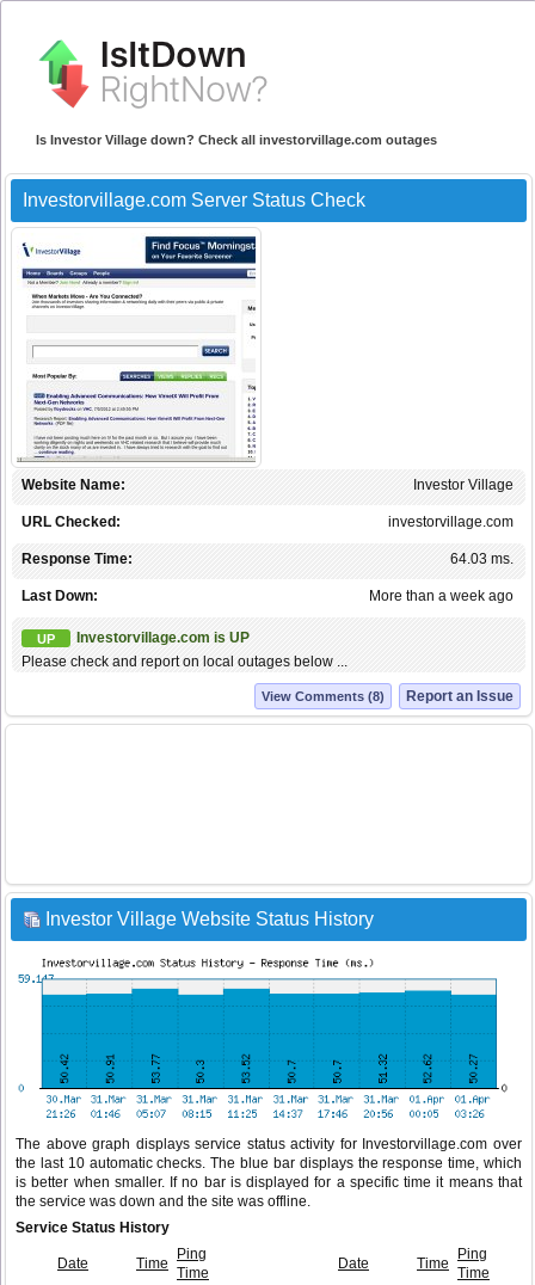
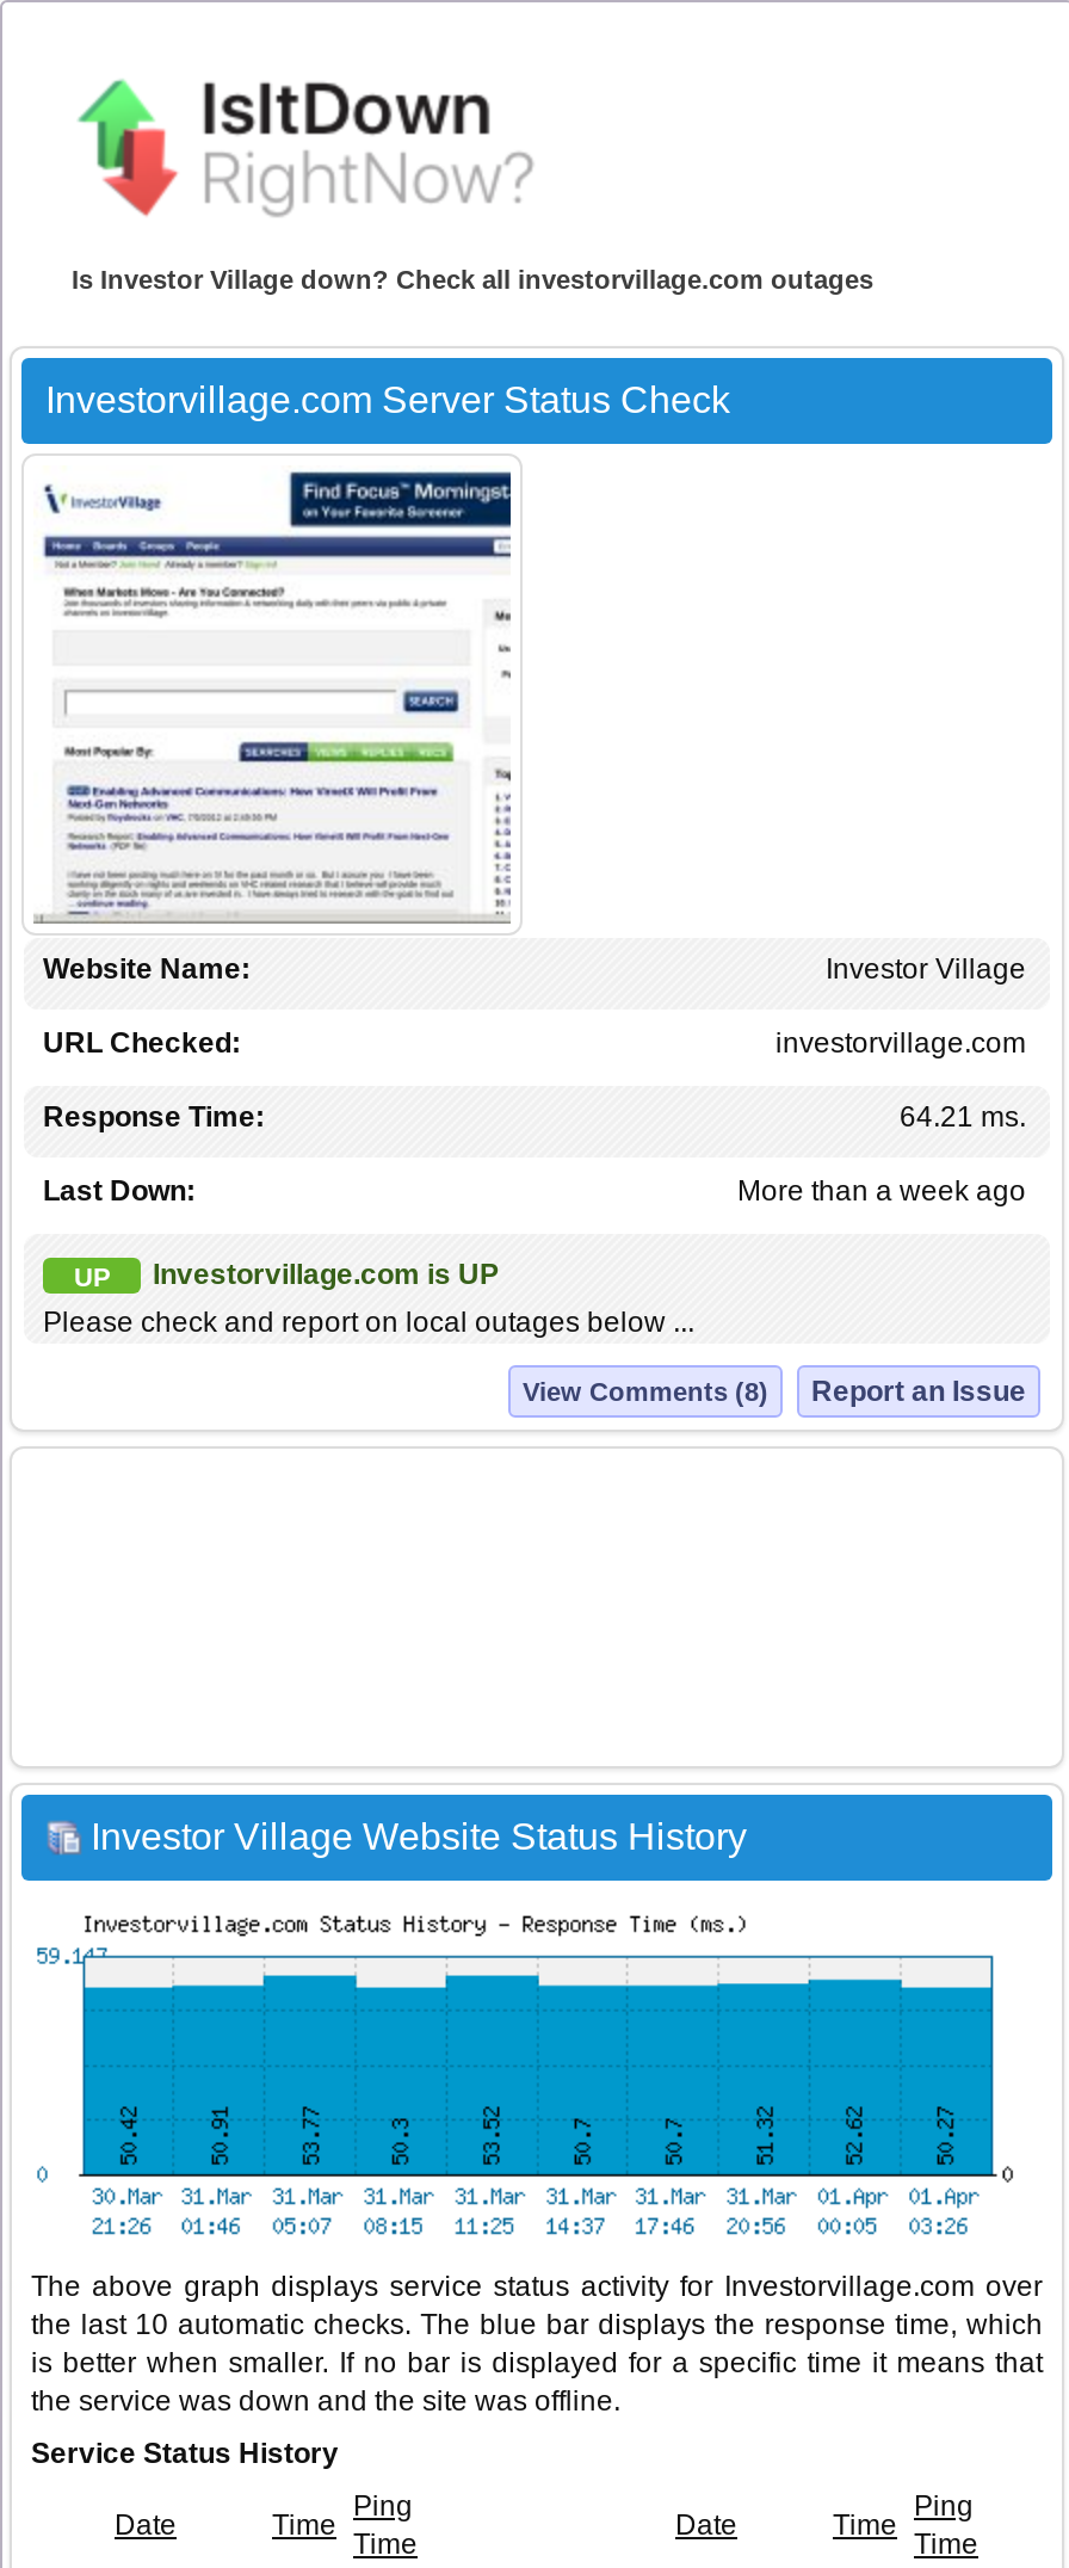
- 64.03 ms.
+ 64.21 ms.
